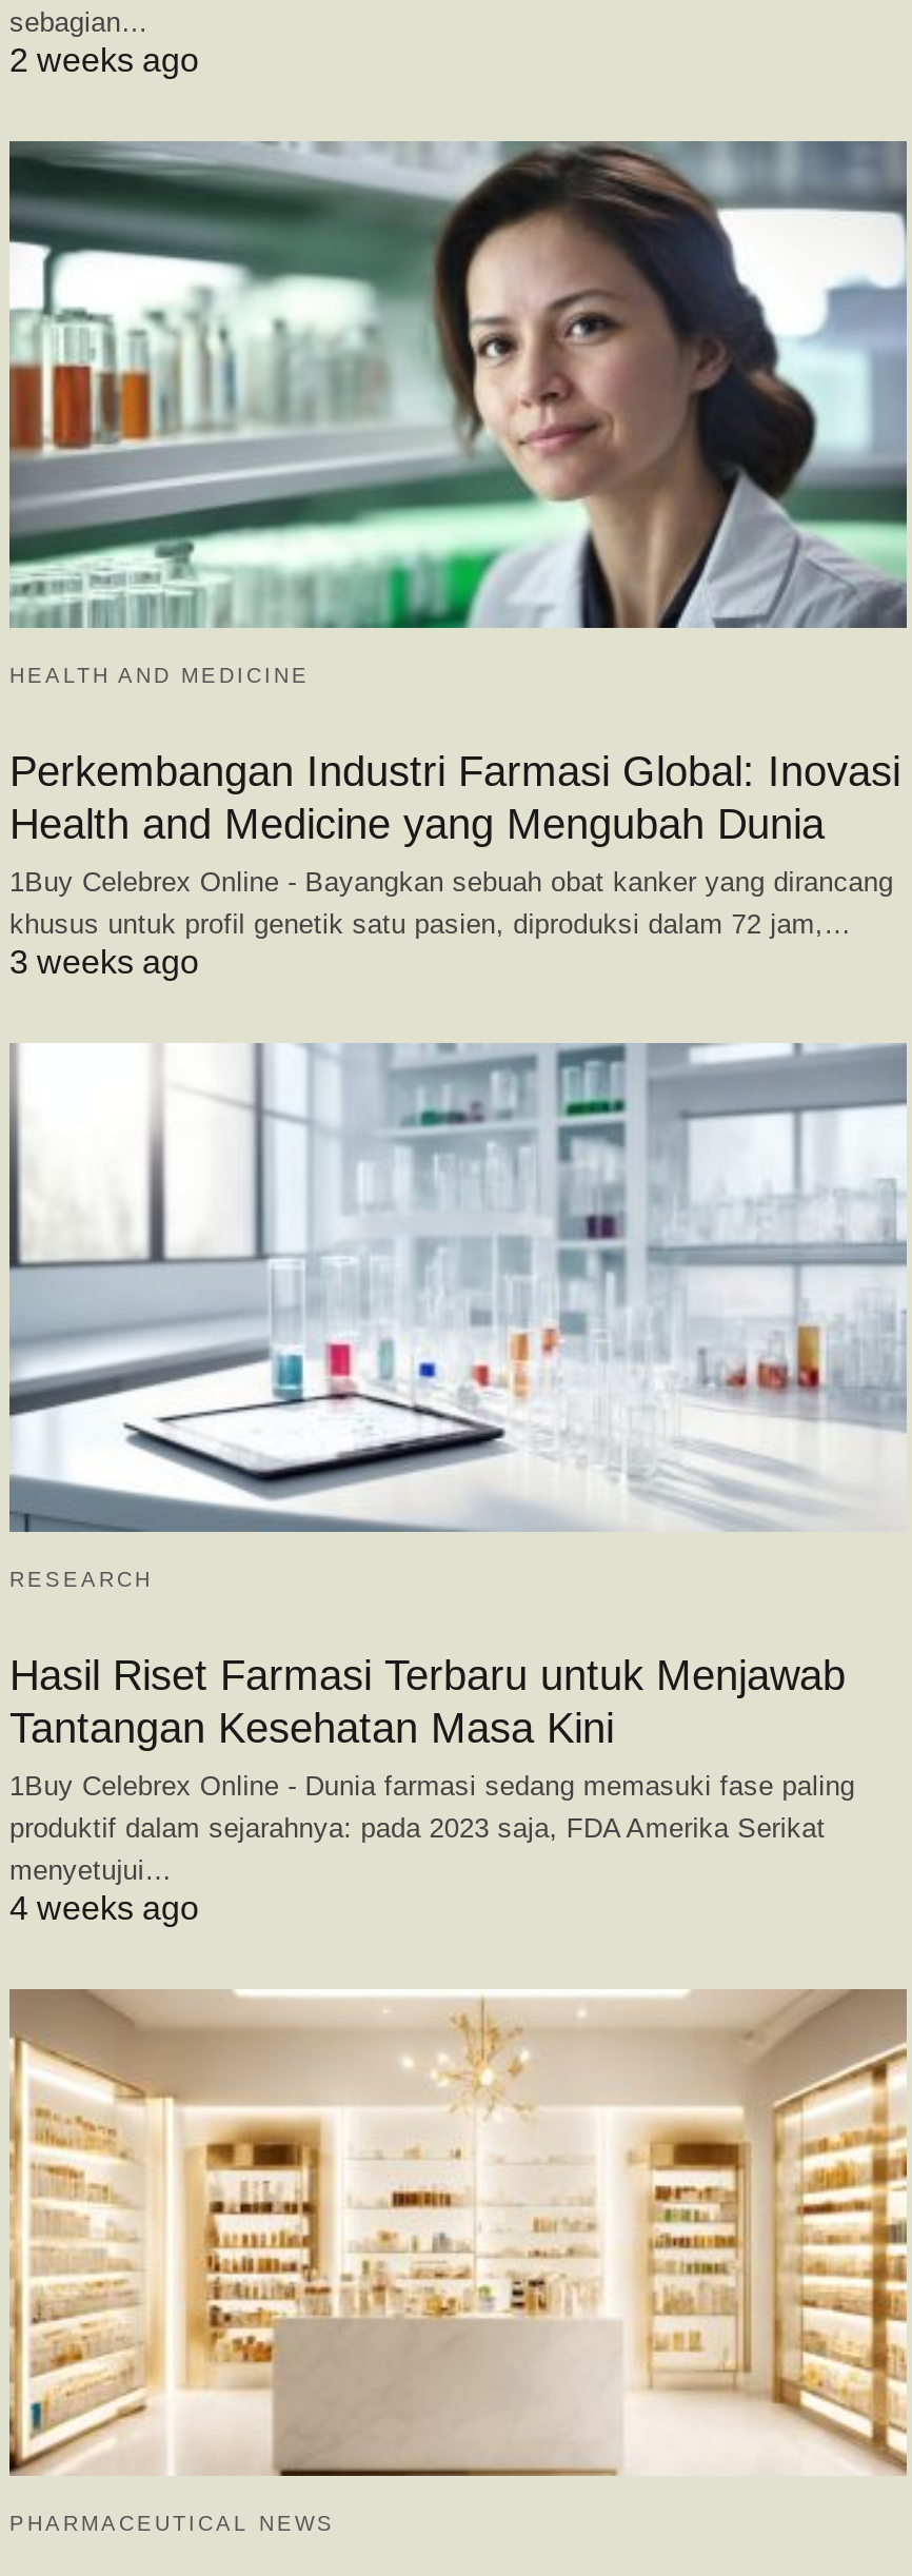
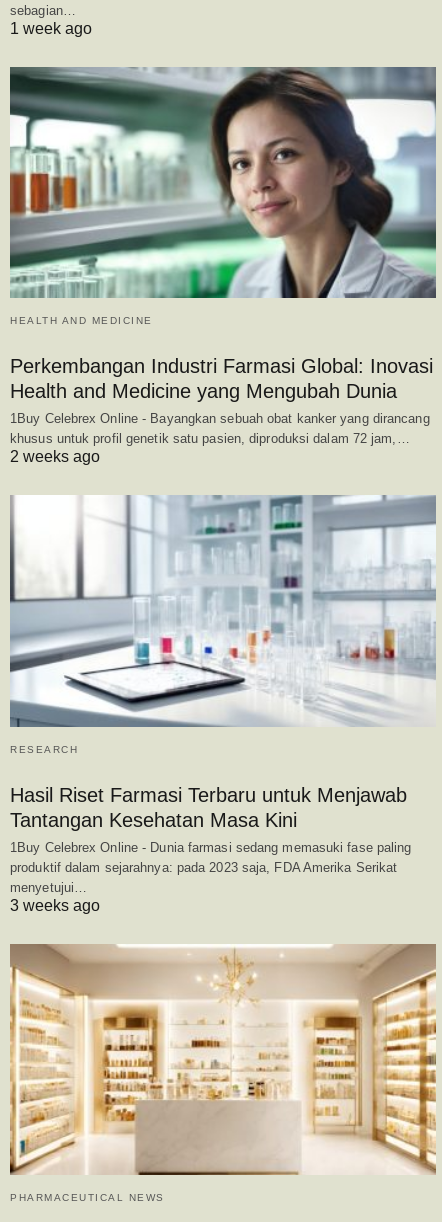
- 2 weeks ago
+ 1 week ago

- 3 weeks ago
+ 2 weeks ago

- 4 weeks ago
+ 3 weeks ago
